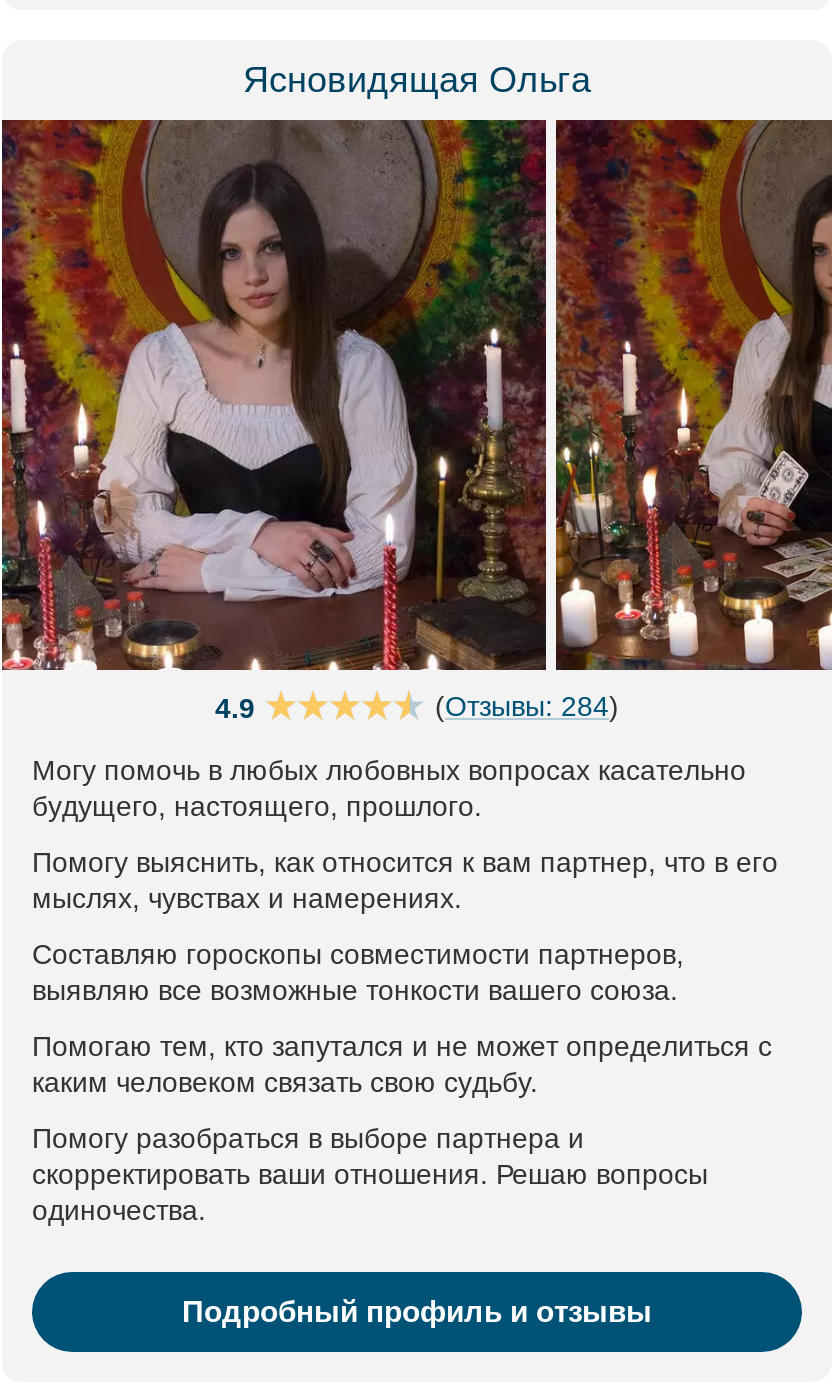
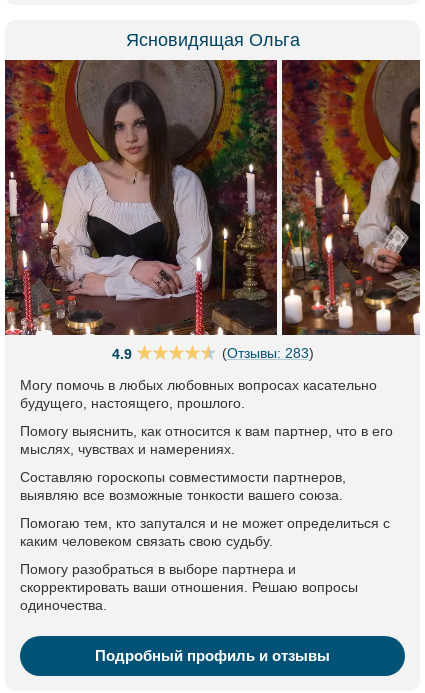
- (Отзывы: 284)
+ (Отзывы: 283)
